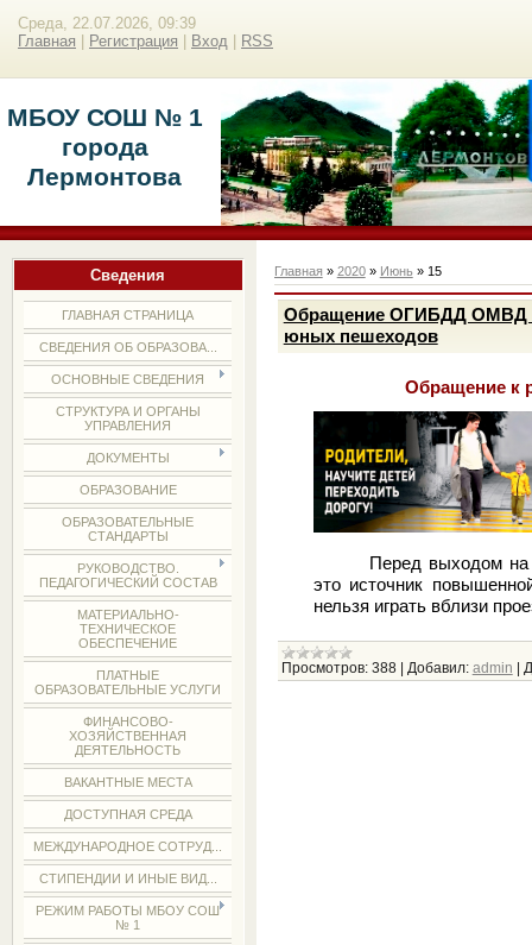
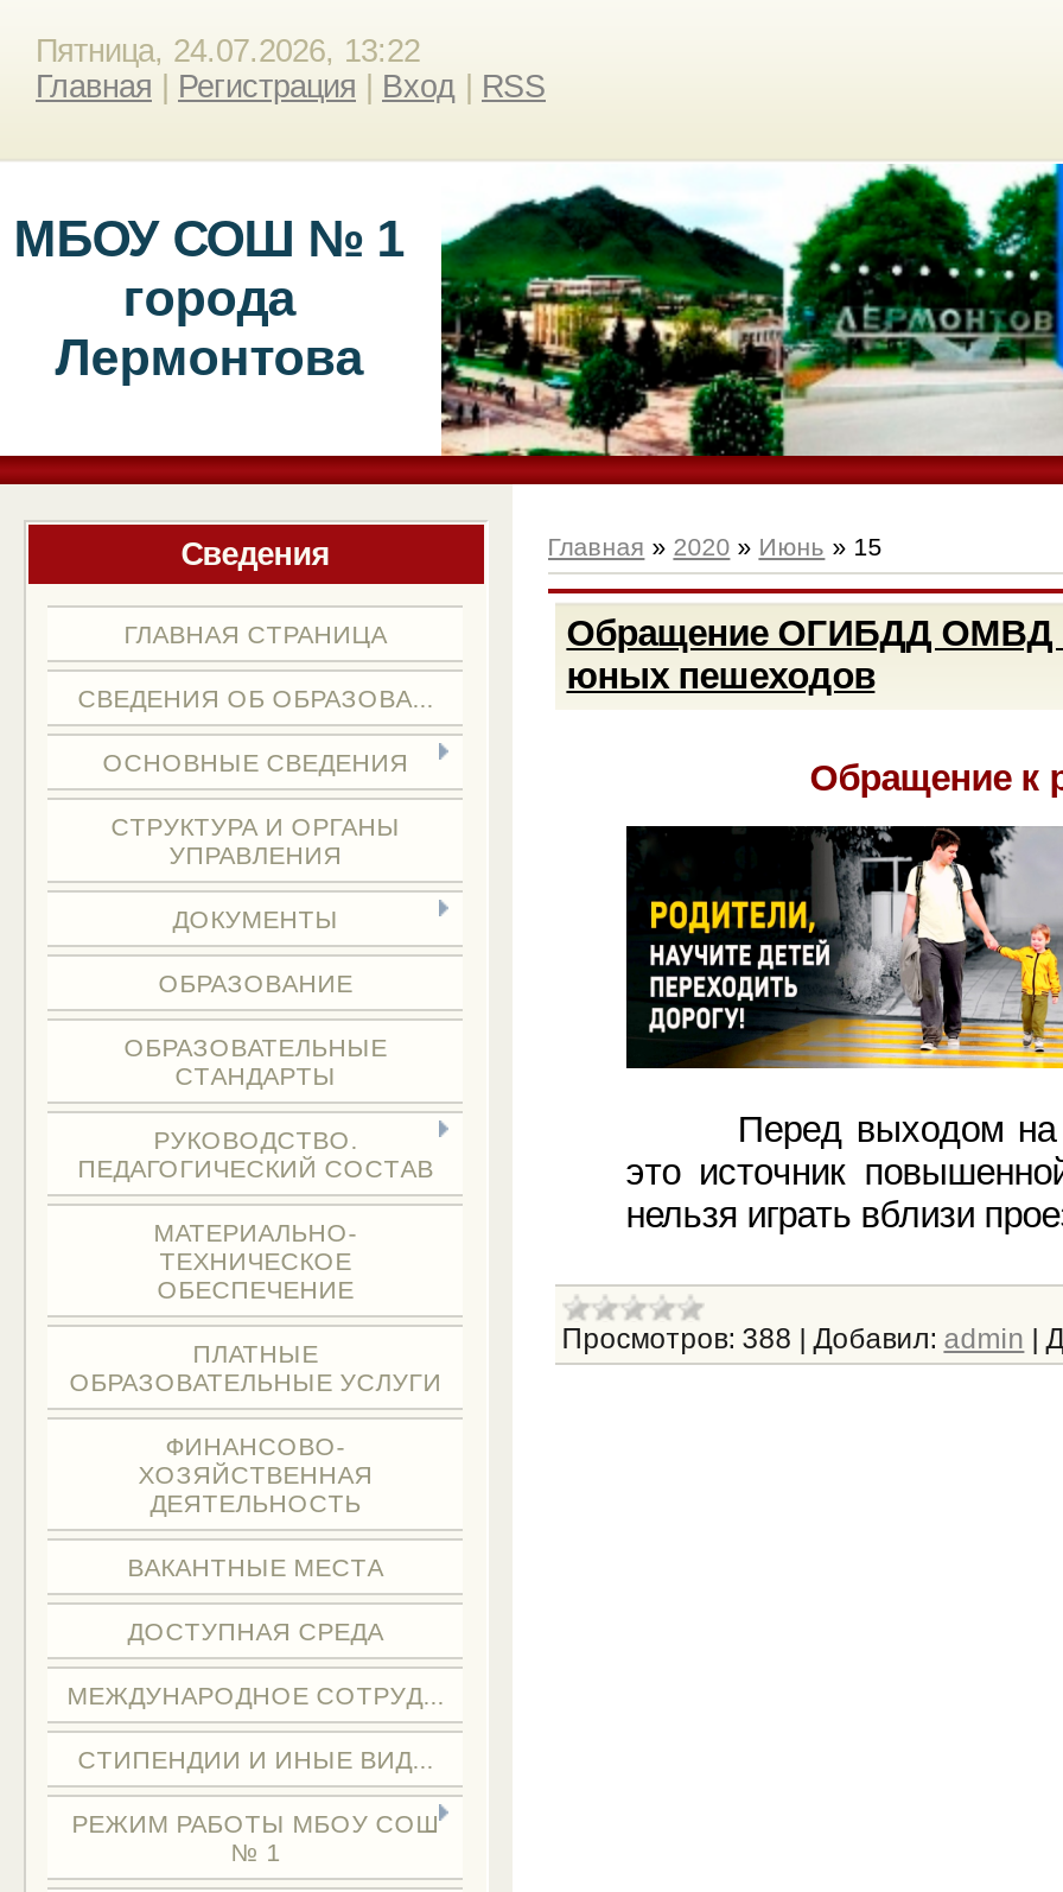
- Среда, 22.07.2026, 09:39
+ Пятница, 24.07.2026, 13:22
